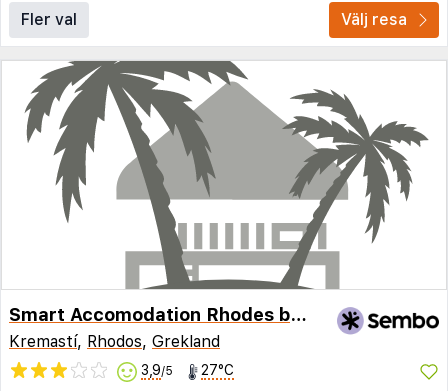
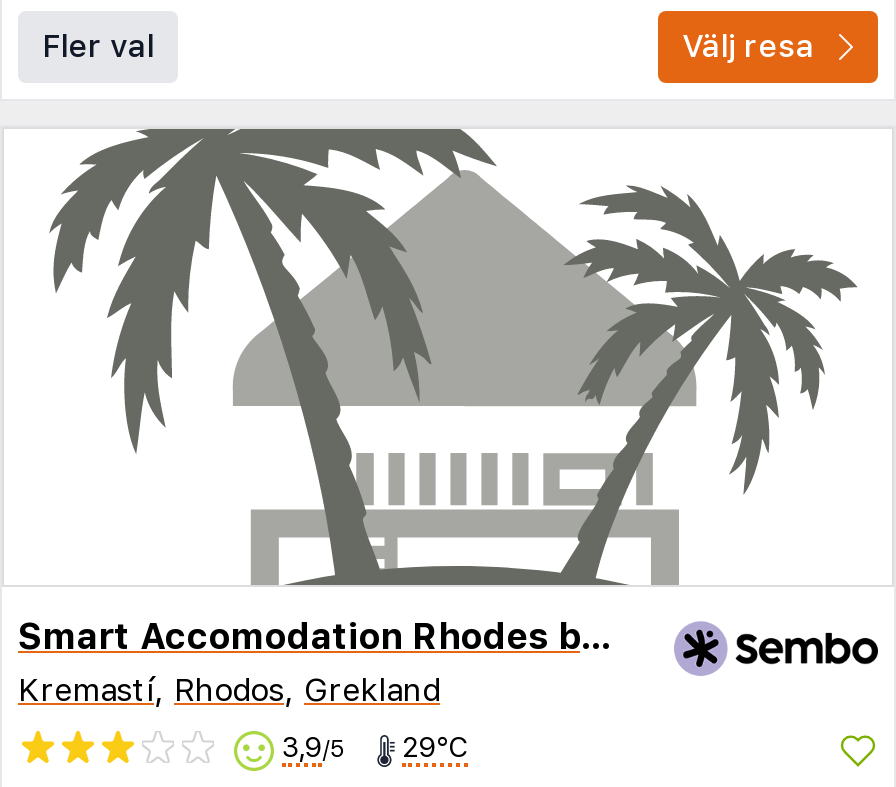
- 3,9/5 27°C
+ 3,9/5 29°C
